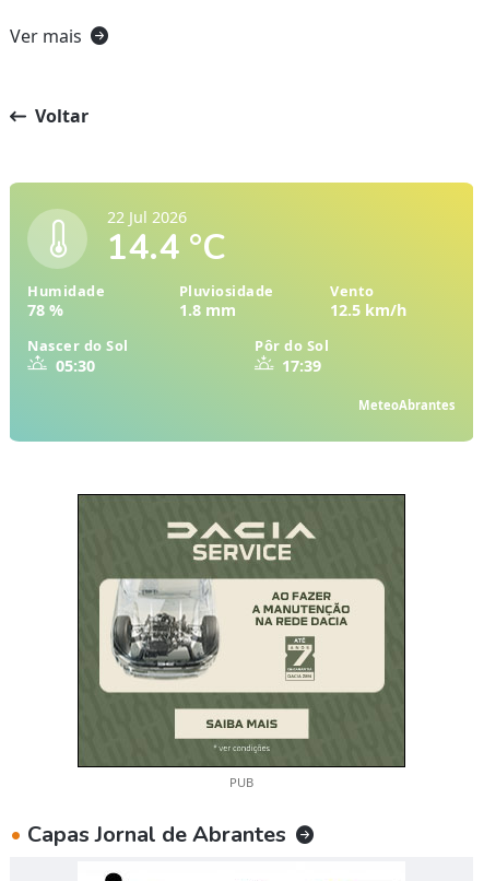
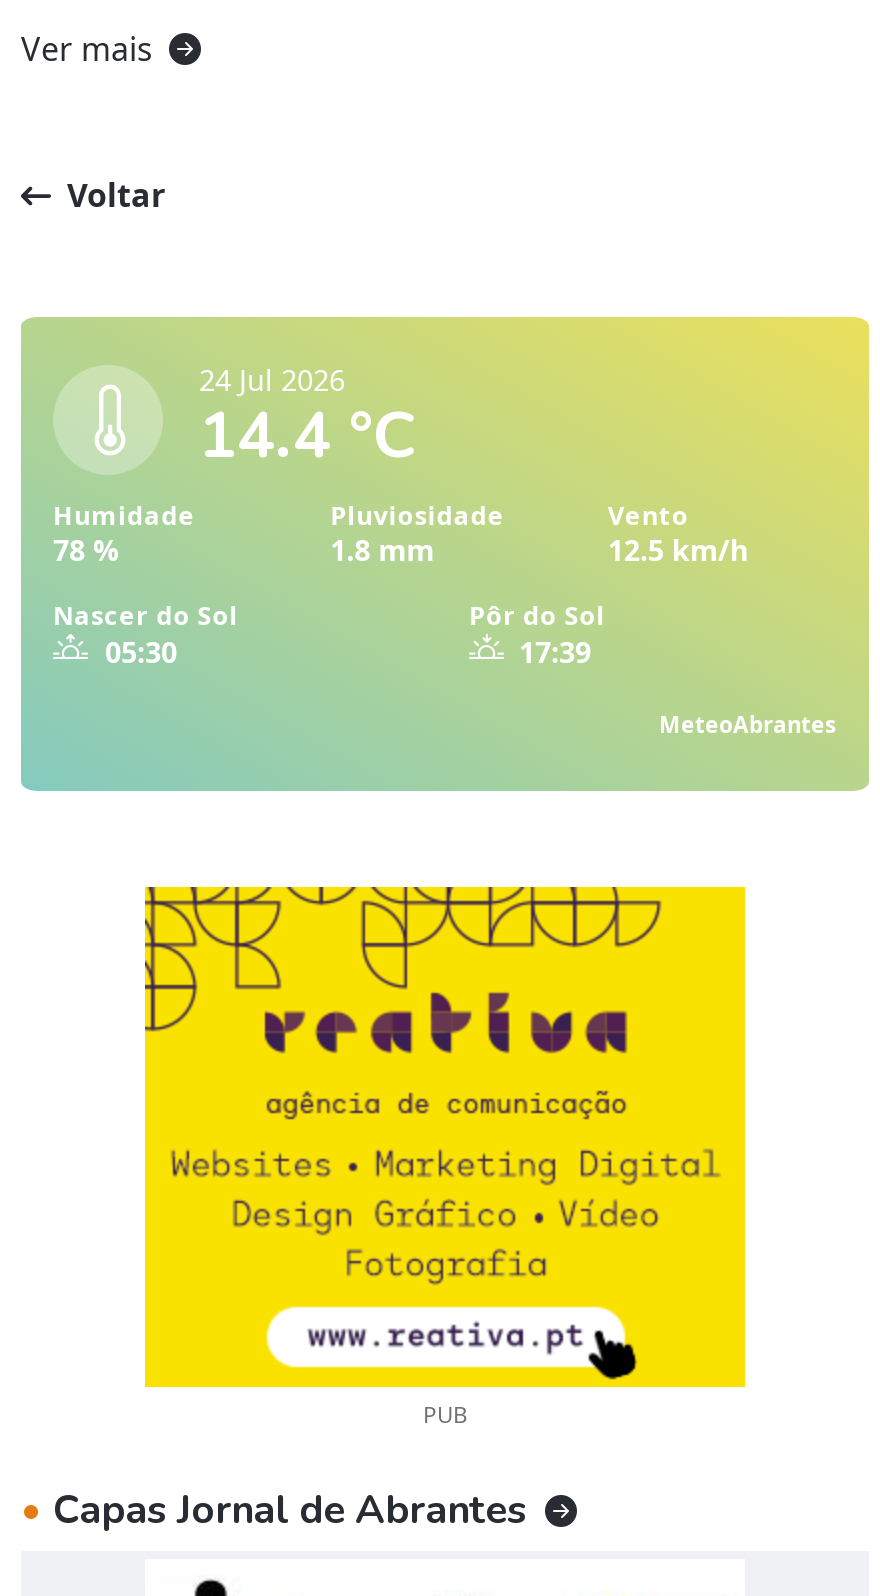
- 22 Jul 2026
+ 24 Jul 2026

- [image]
+ [image]
